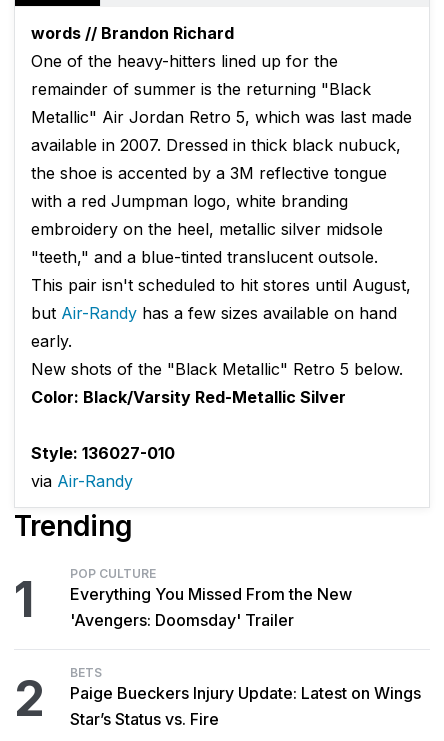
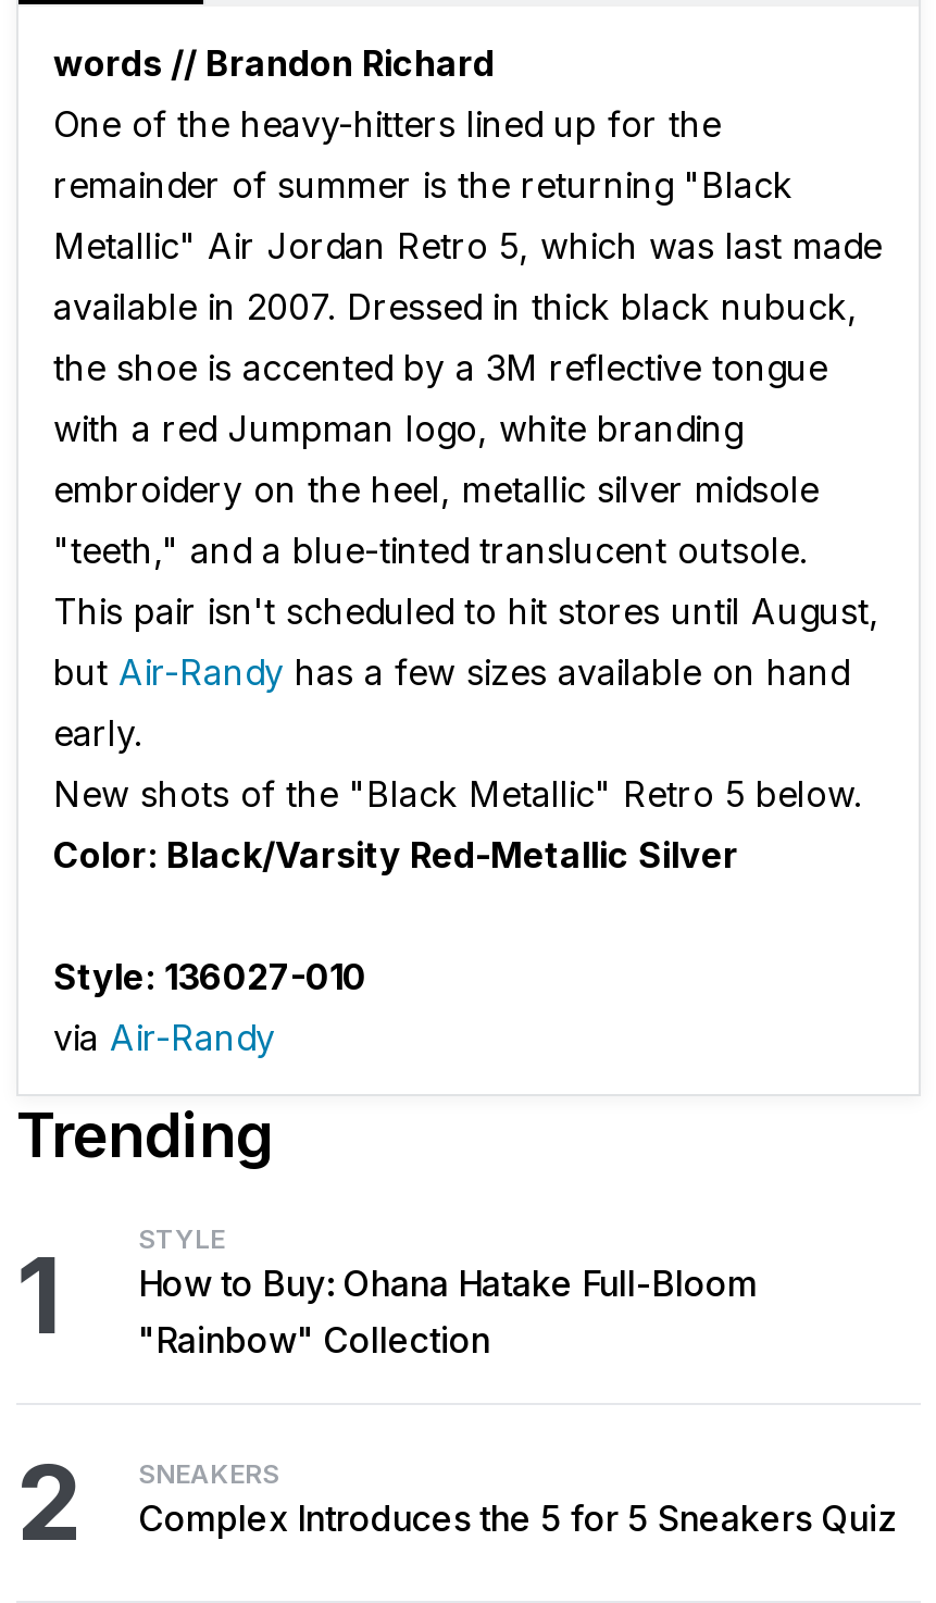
- POP CULTURE
- Everything You Missed From the New
- 'Avengers: Doomsday' Trailer
+ STYLE
+ How to Buy: Ohana Hatake Full-Bloom
+ "Rainbow" Collection

- BETS
- Paige Bueckers Injury Update: Latest on Wings
- Star’s Status vs. Fire
+ SNEAKERS
+ Complex Introduces the 5 for 5 Sneakers Quiz
